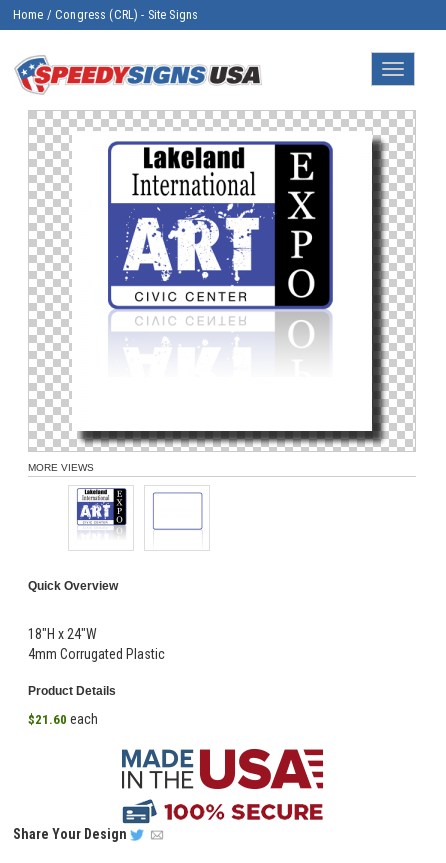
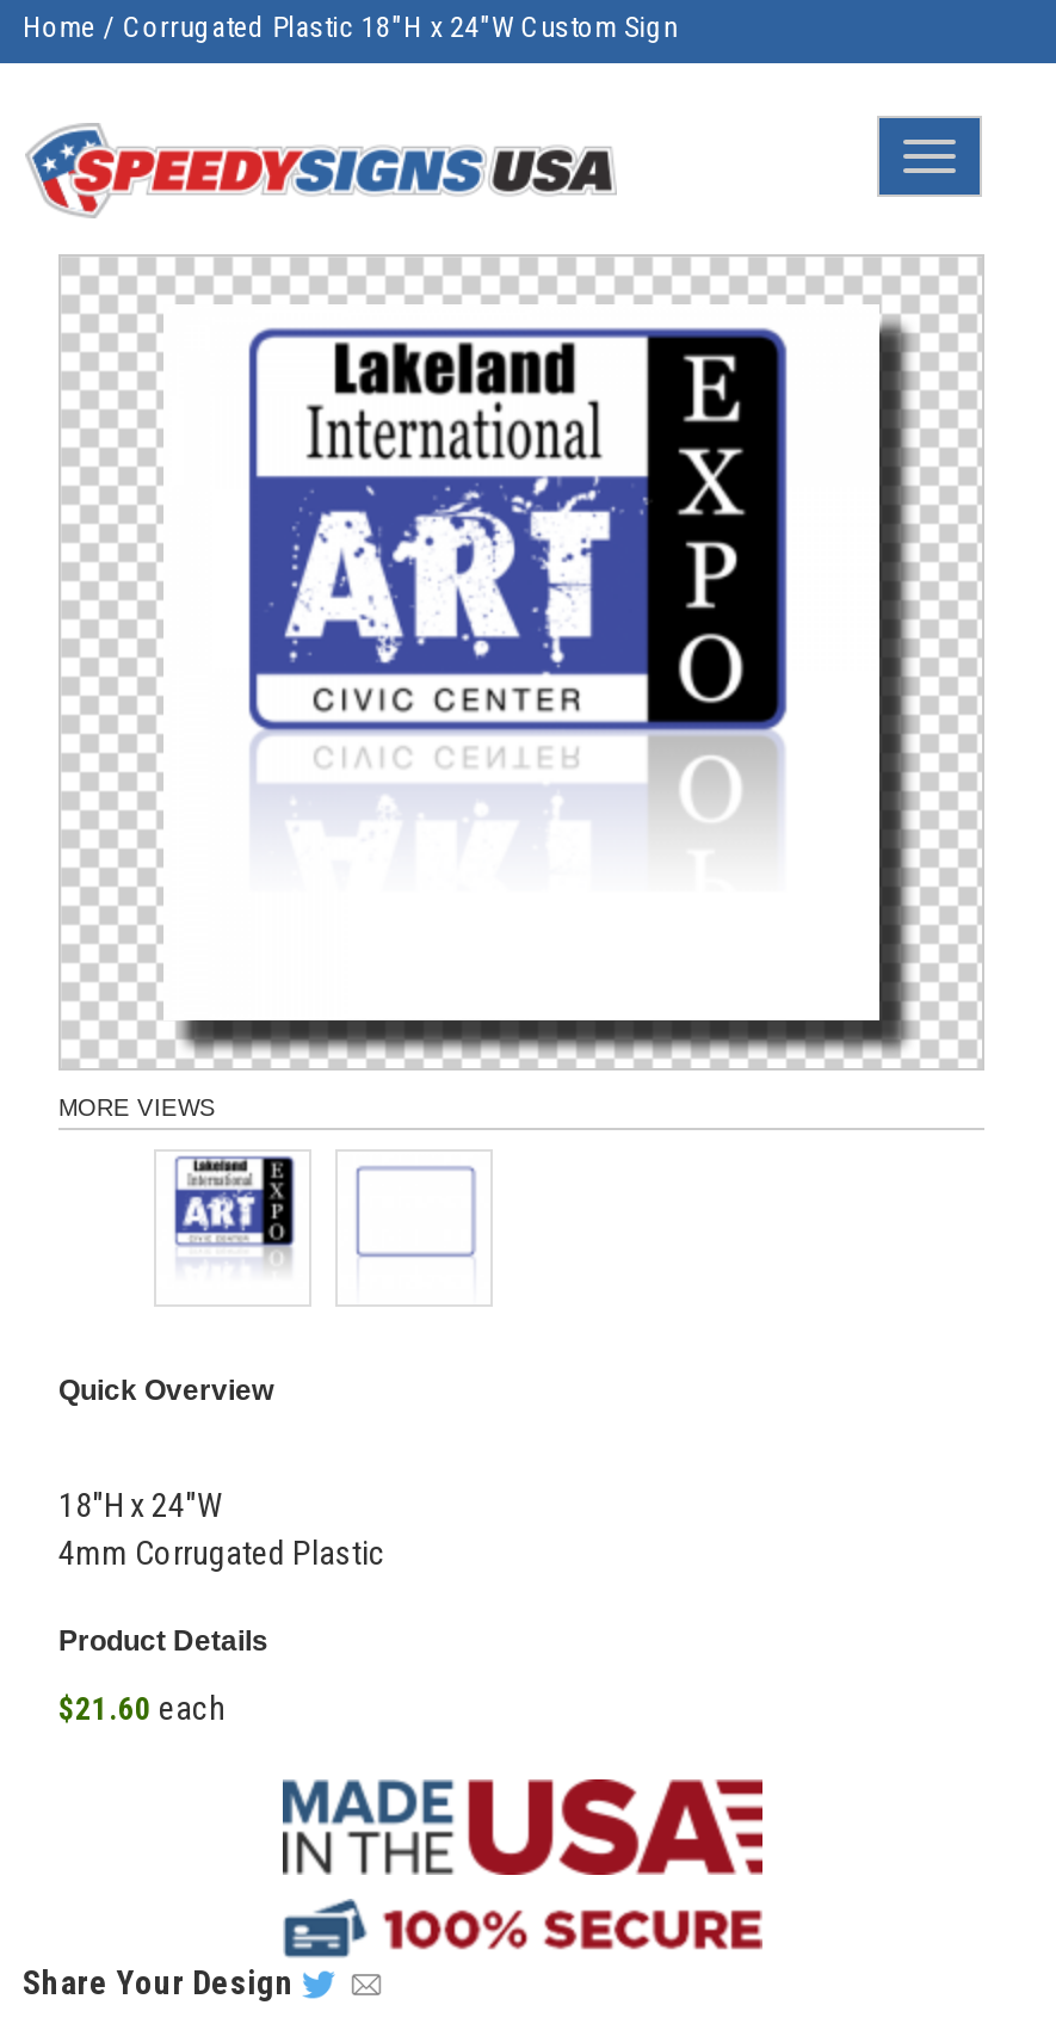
- Home / Congress (CRL) - Site Signs
+ Home / Corrugated Plastic 18"H x 24"W Custom Sign
